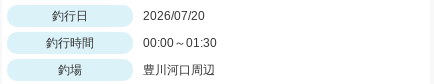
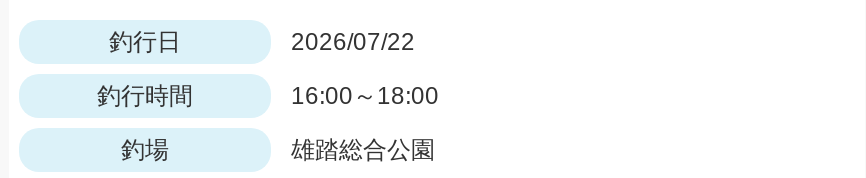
- 2026/07/20
+ 2026/07/22

- 00:00～01:30
+ 16:00～18:00

- 豊川河口周辺
+ 雄踏総合公園
